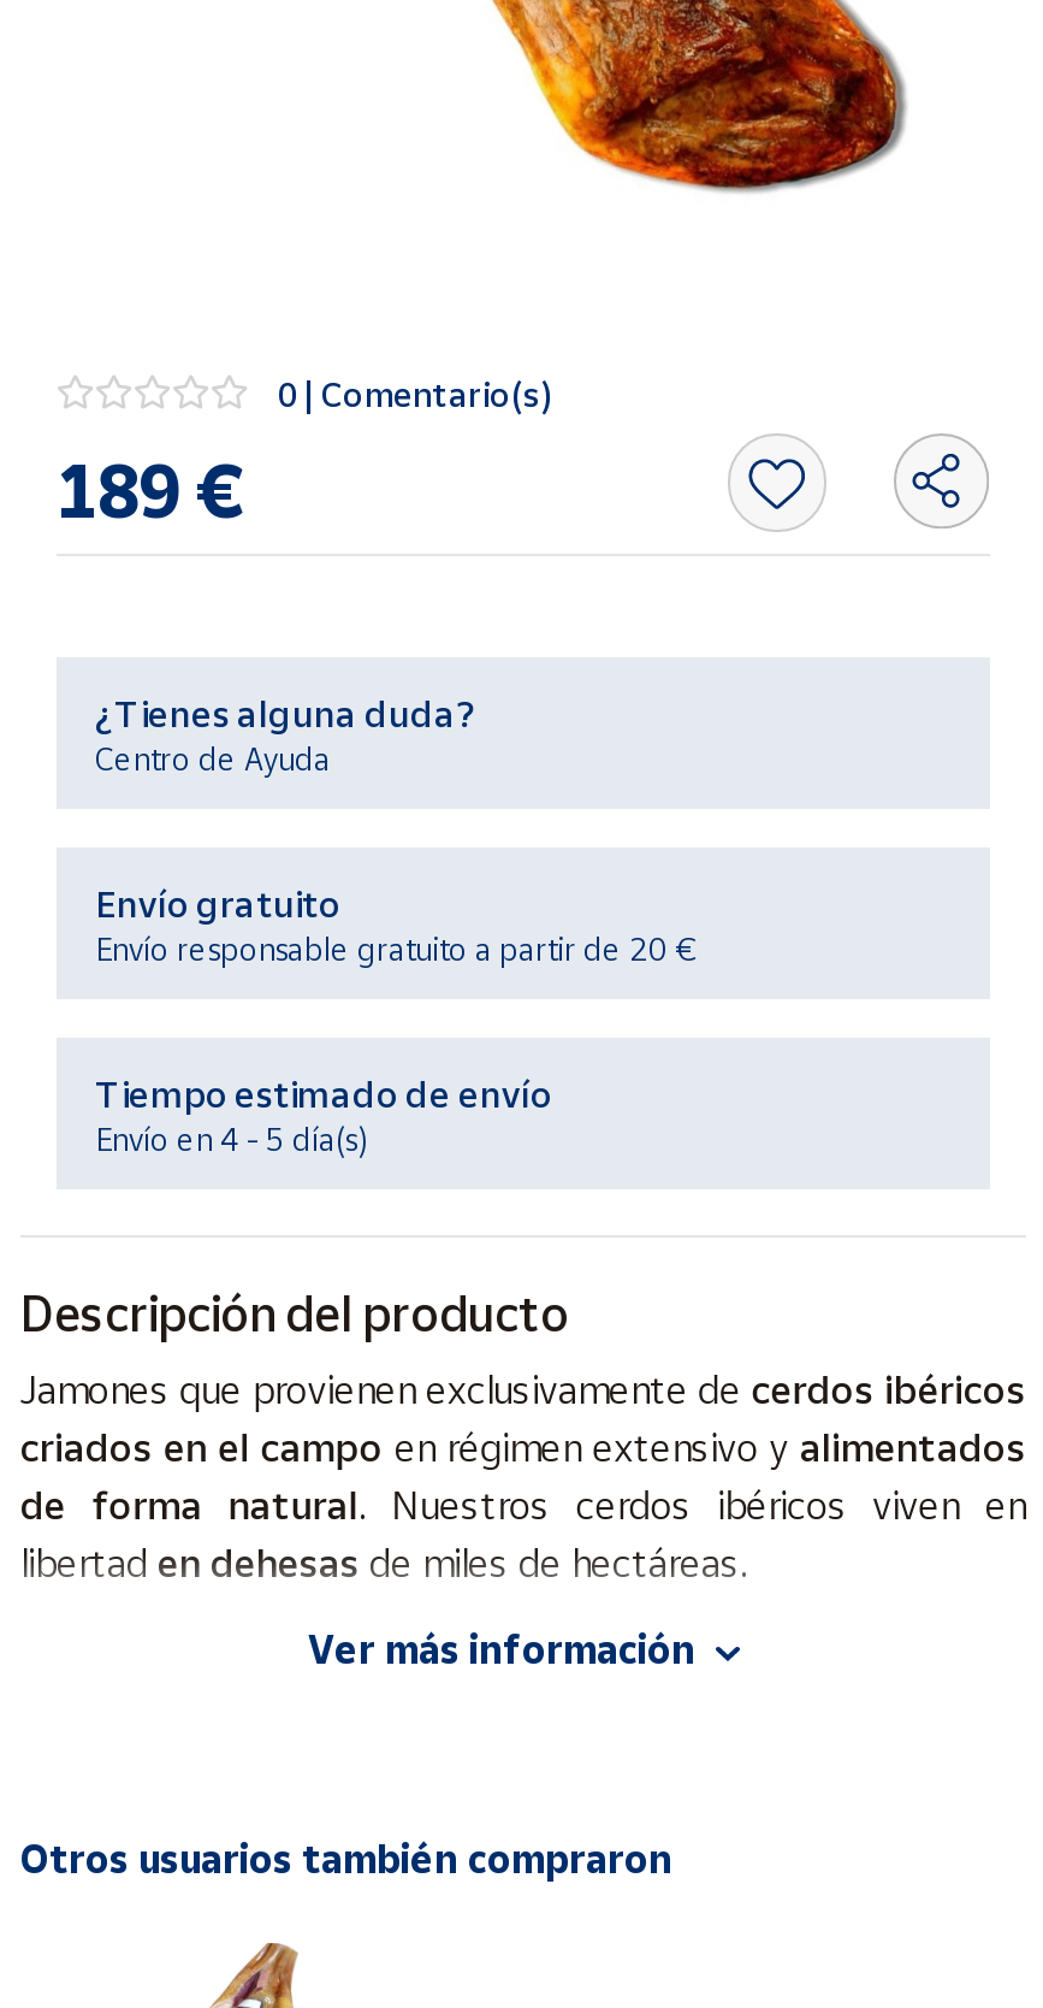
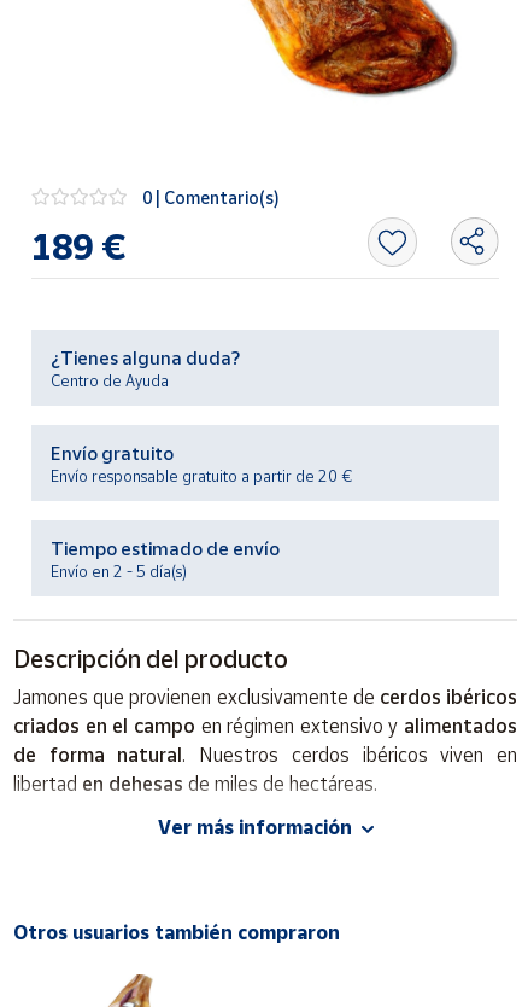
- Envío en 4 - 5 día(s)
+ Envío en 2 - 5 día(s)
